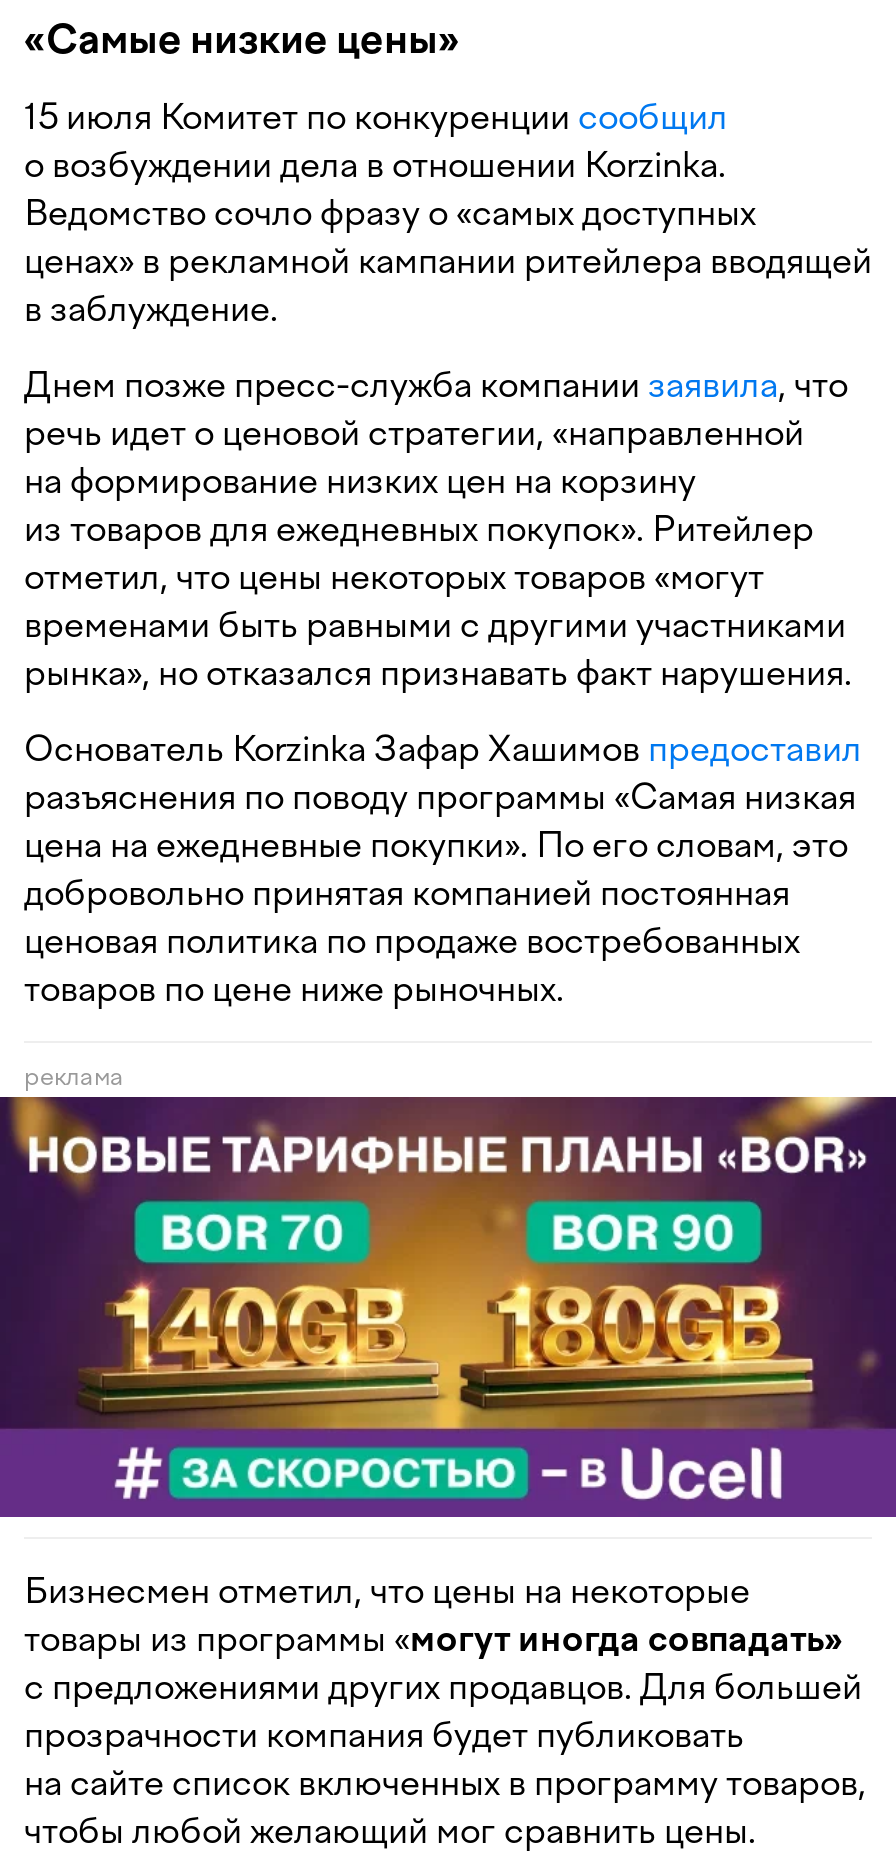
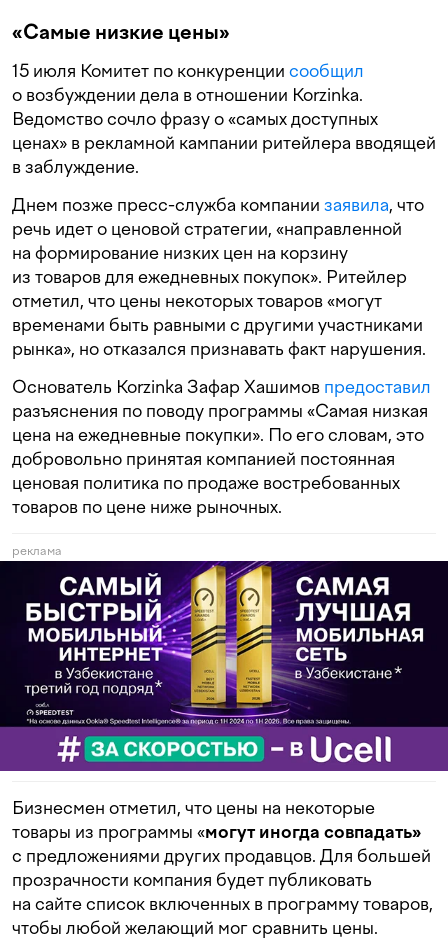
- [image]
+ [image]
